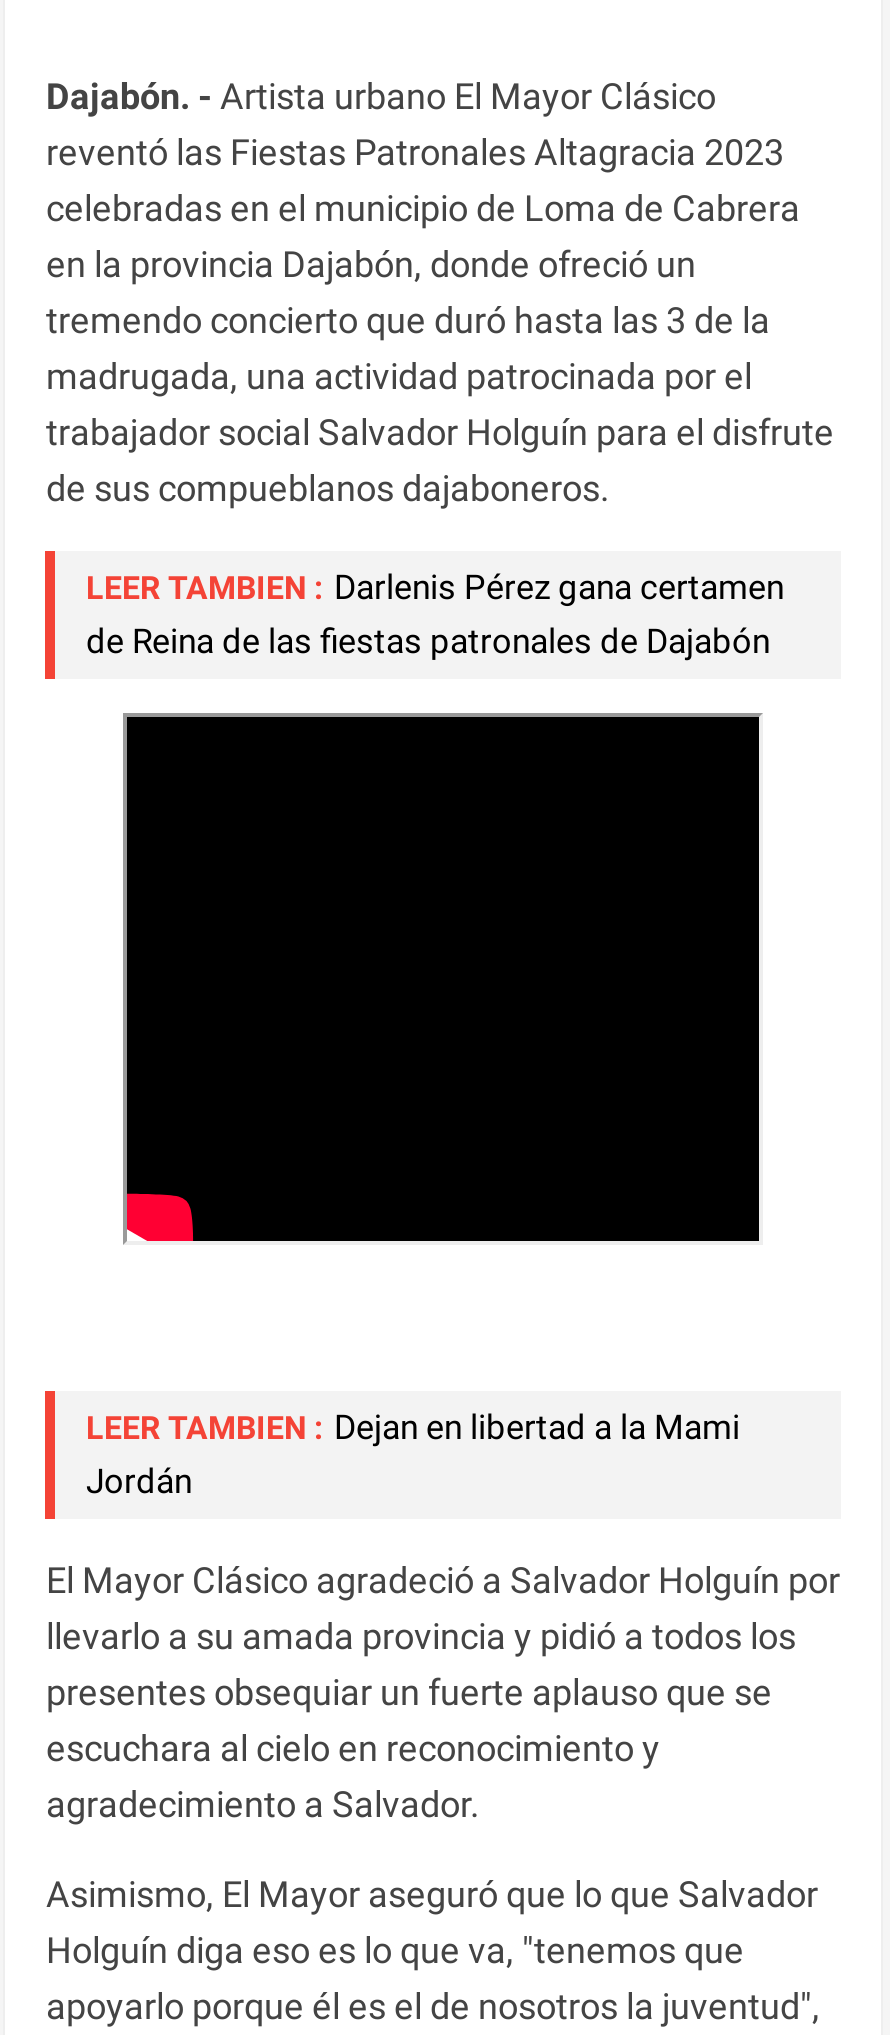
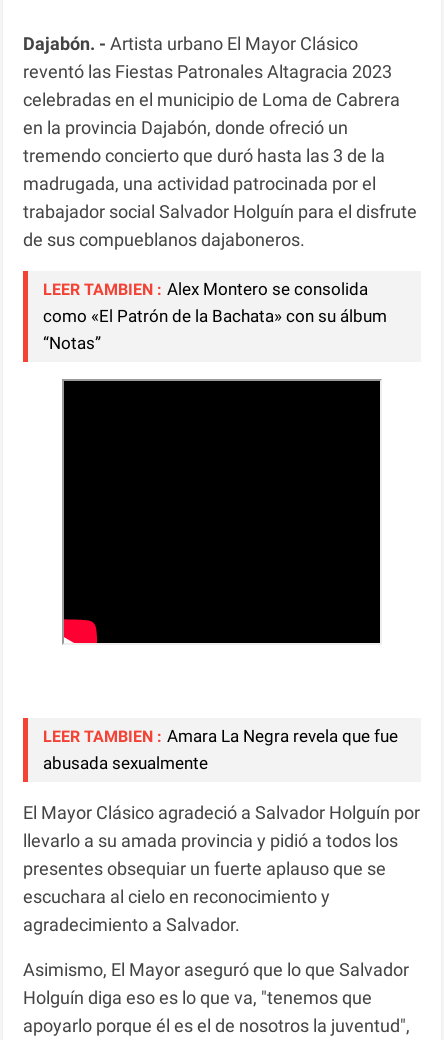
- LEER TAMBIEN : Darlenis Pérez gana certamen
- de Reina de las fiestas patronales de Dajabón
+ LEER TAMBIEN : Alex Montero se consolida
+ como «El Patrón de la Bachata» con su álbum
+ “Notas”

- LEER TAMBIEN : Dejan en libertad a la Mami
- Jordán
+ LEER TAMBIEN : Amara La Negra revela que fue
+ abusada sexualmente
